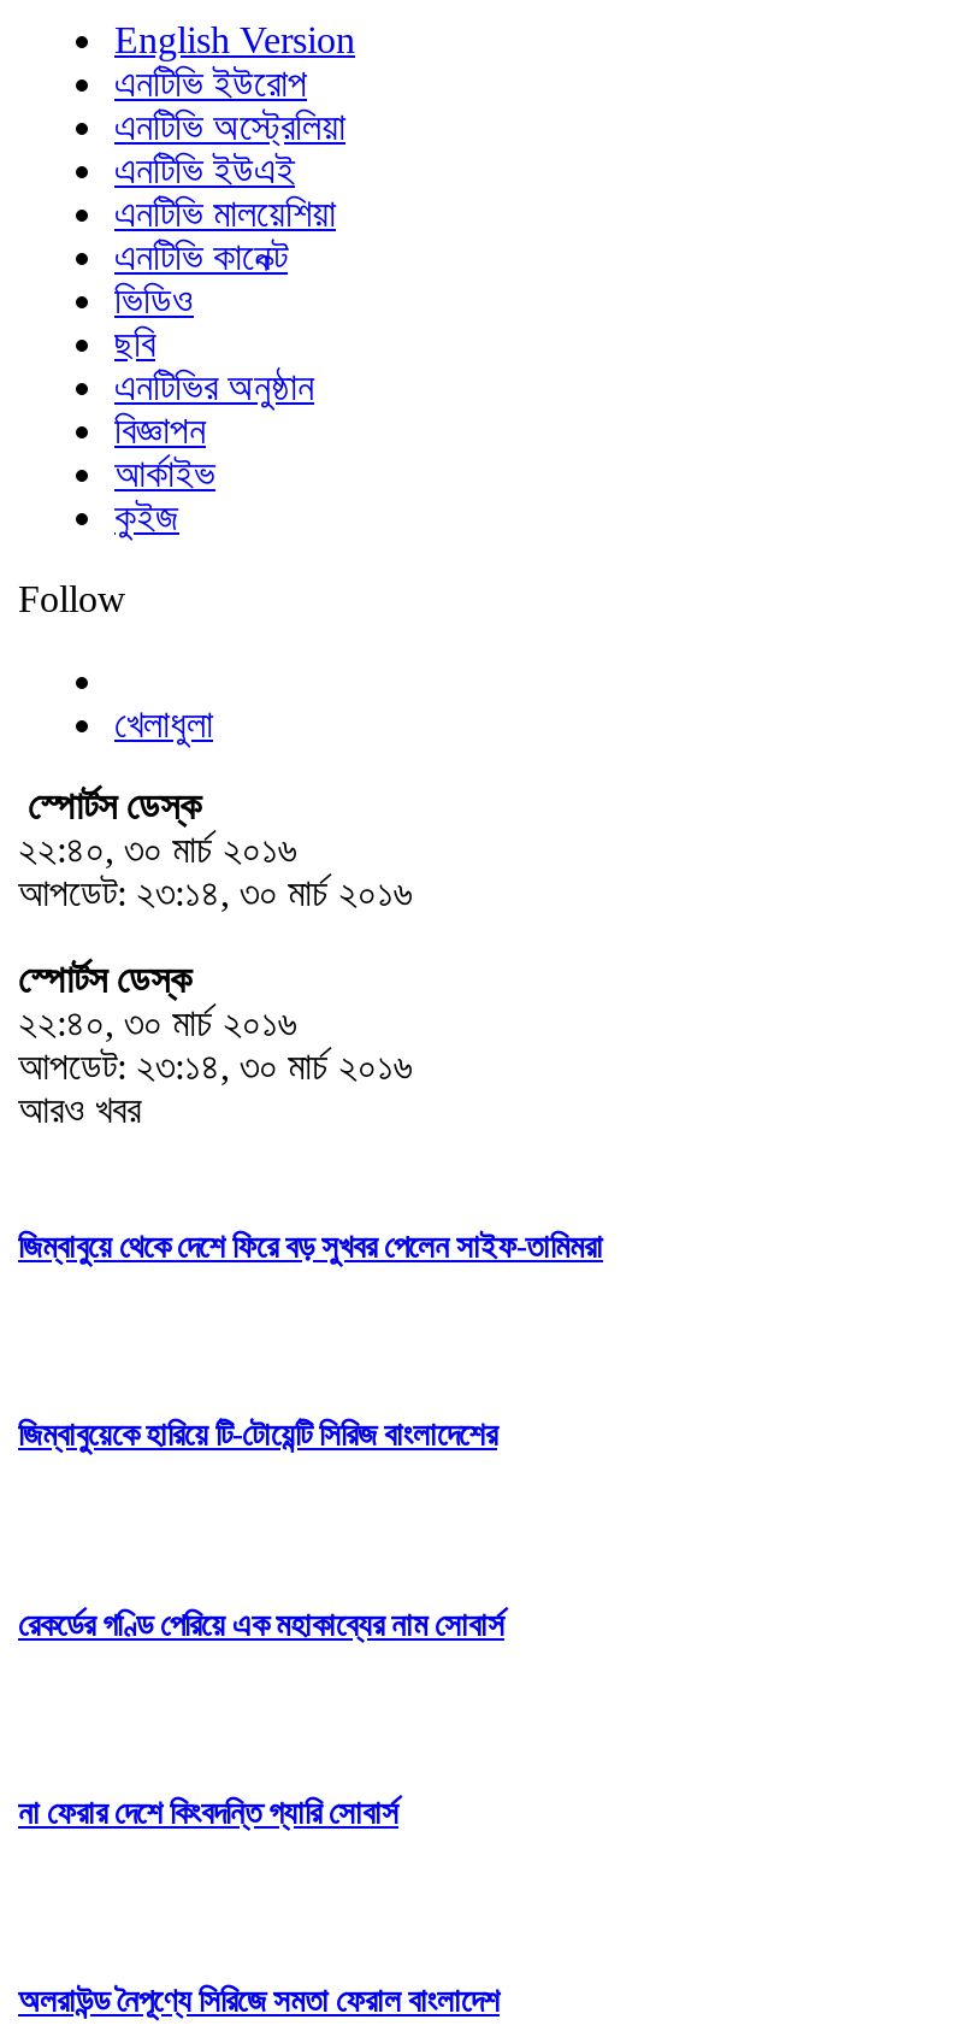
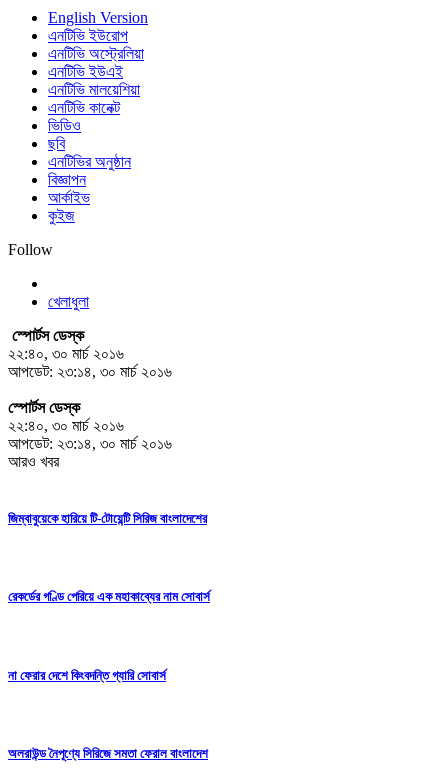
- জিম্বাবুয়ে থেকে দেশে ফিরে বড় সুখবর পেলেন সাইফ-তামিমরা
